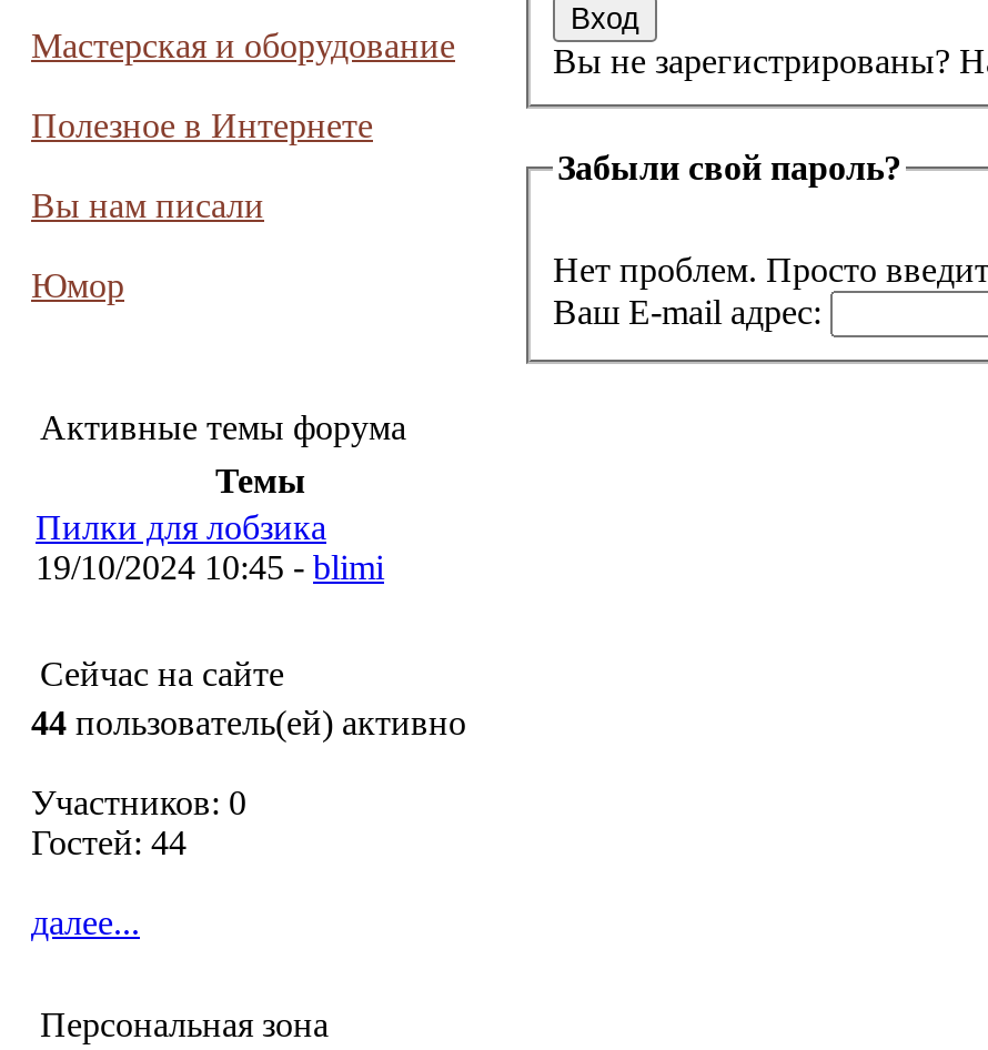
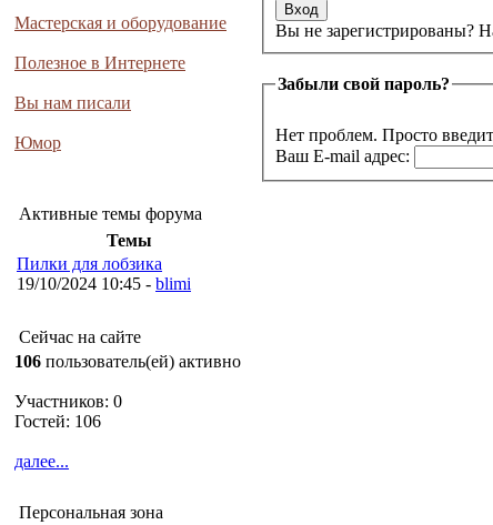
- 44 пользователь(ей) активно
+ 106 пользователь(ей) активно

- Гостей: 44
+ Гостей: 106
